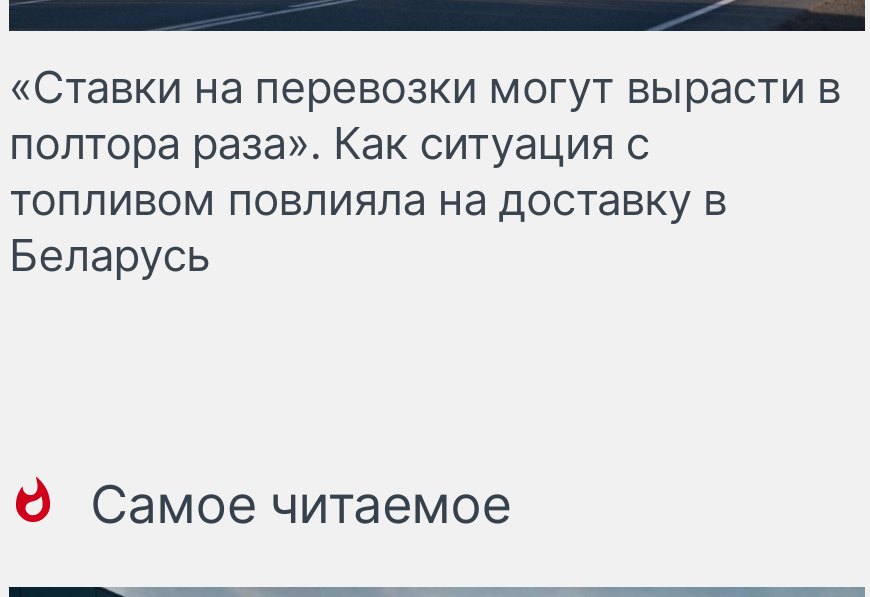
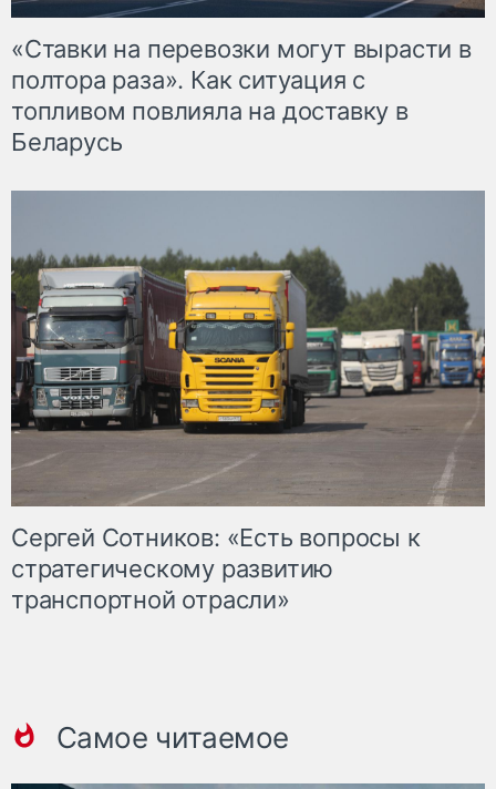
+ [image]
+ Сергей Сотников: «Есть вопросы к
+ стратегическому развитию
+ транспортной отрасли»
